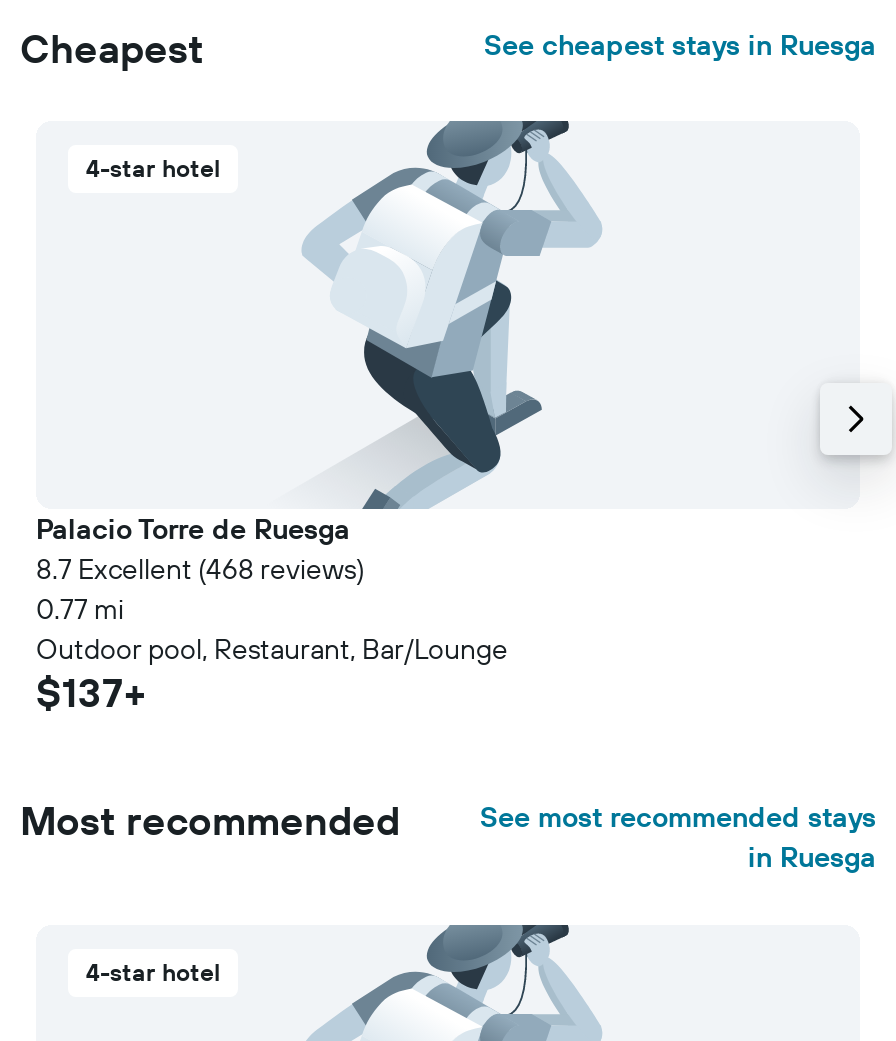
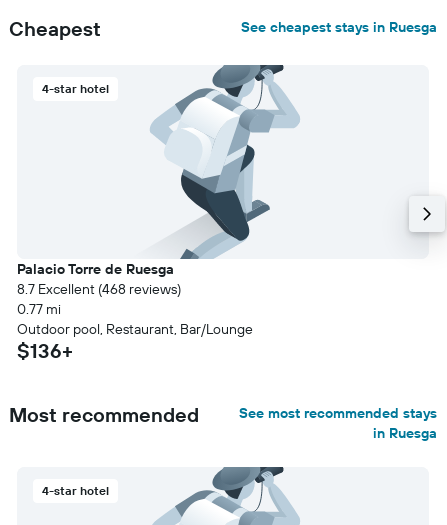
- $137+
+ $136+
